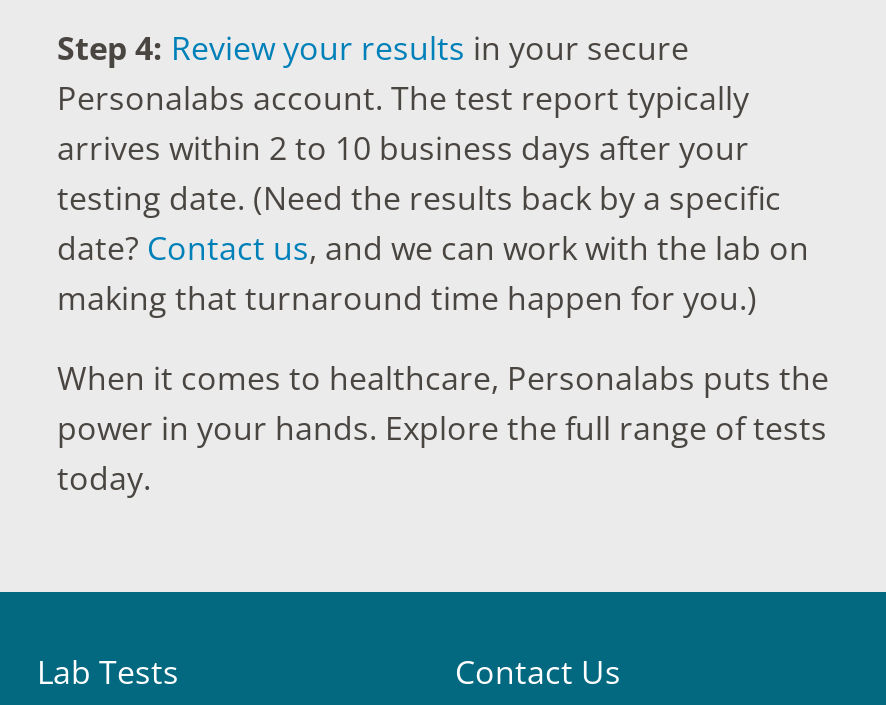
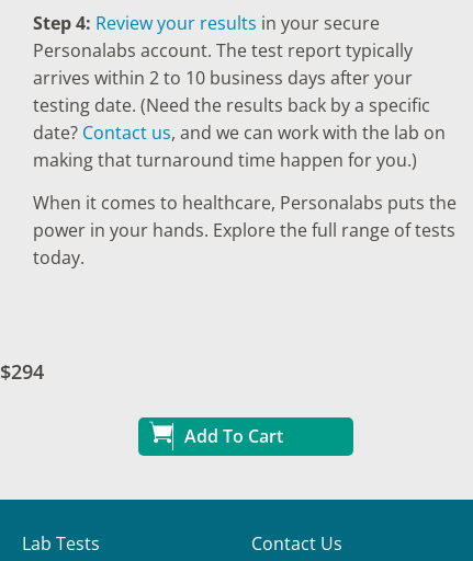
+ $294
+ Add To Cart
